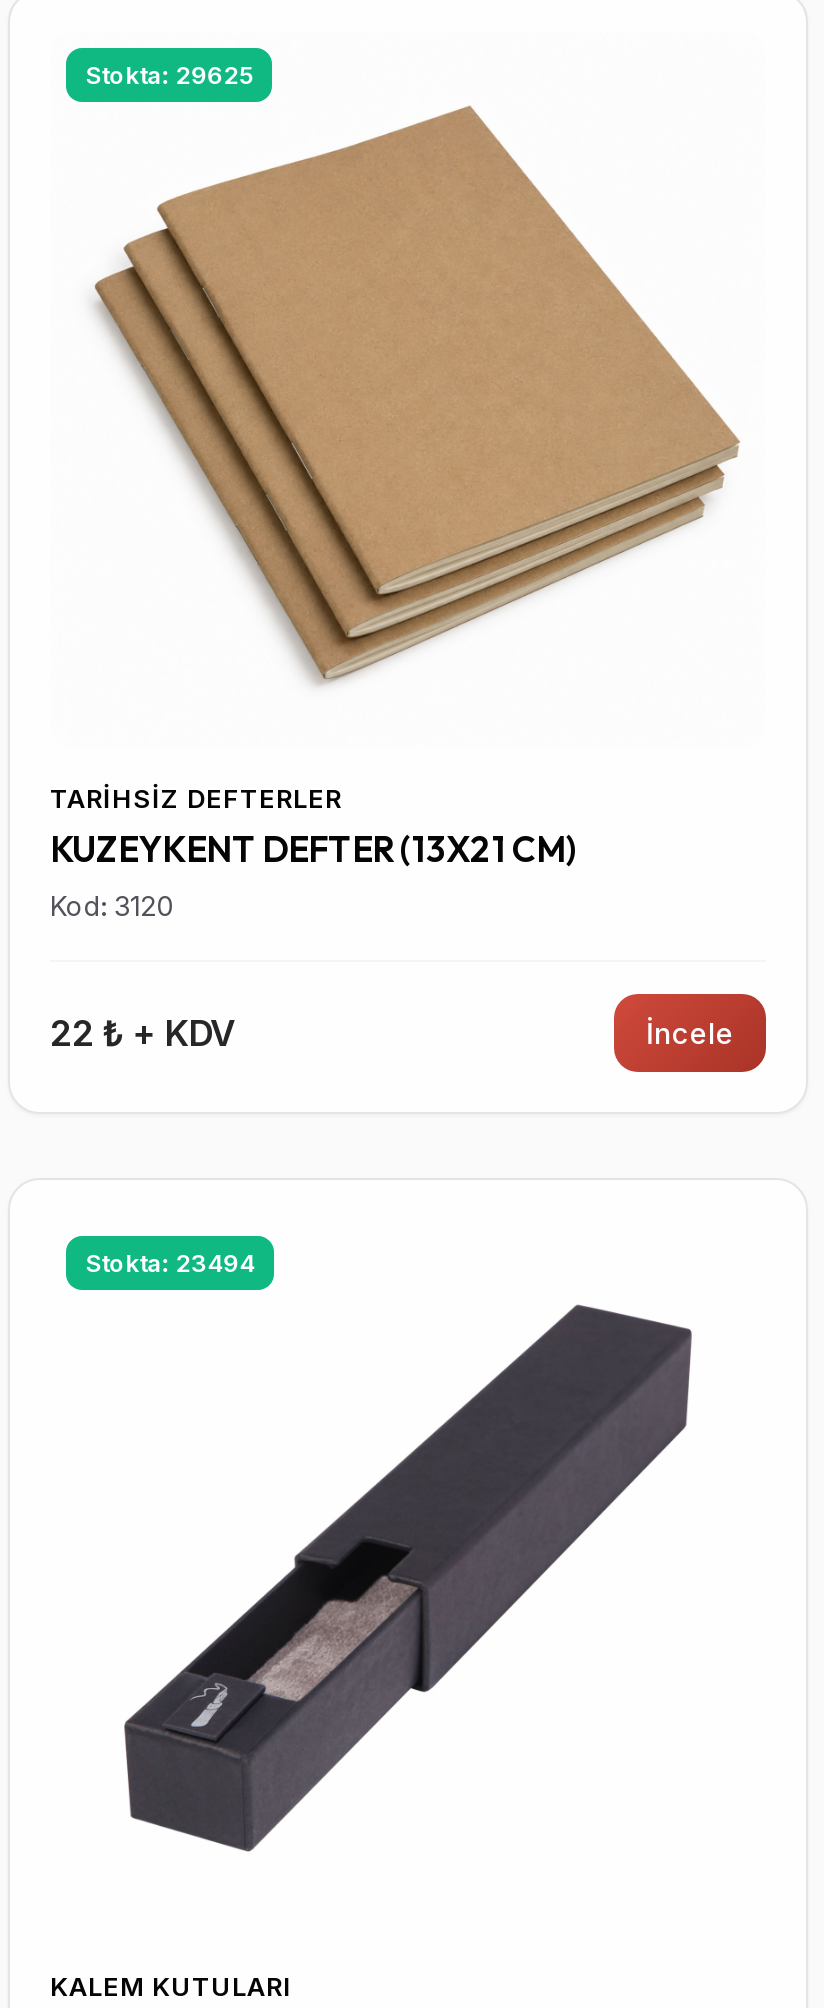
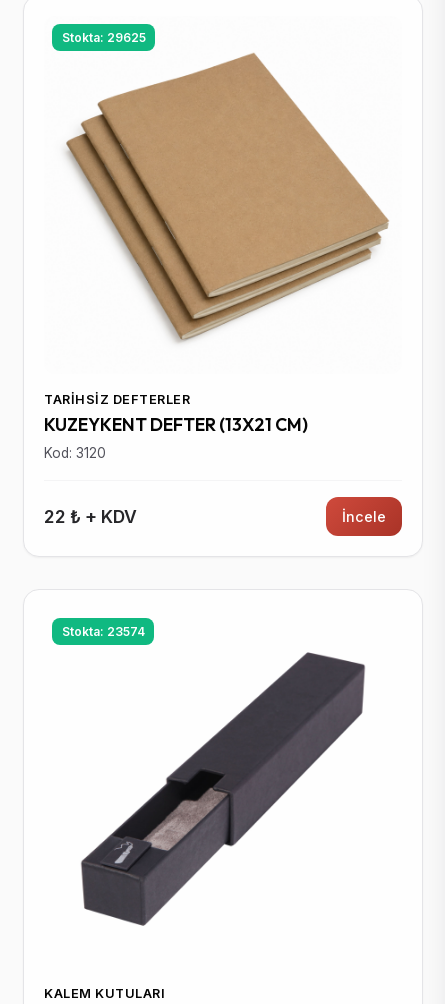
- Stokta: 23494
+ Stokta: 23574
